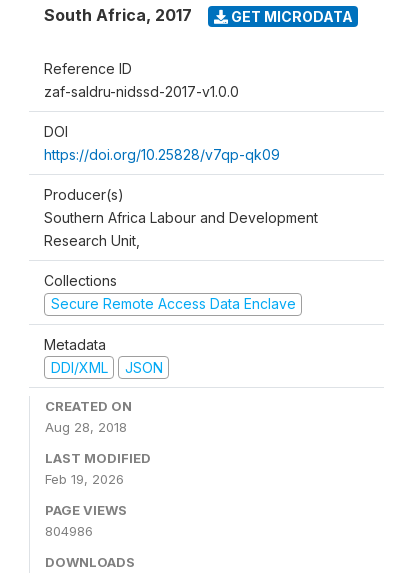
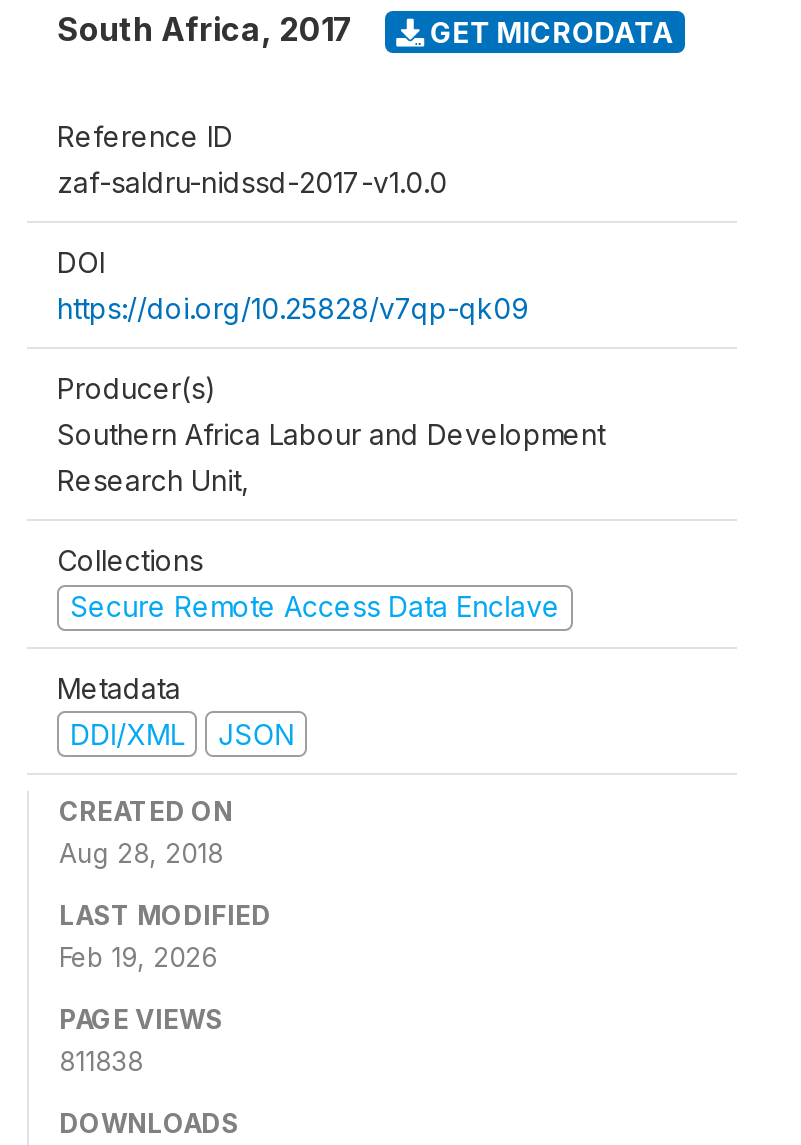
- 804986
+ 811838
